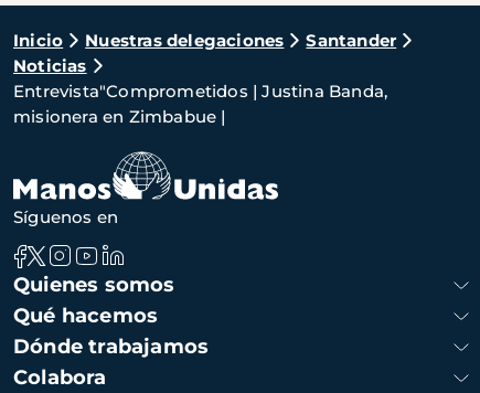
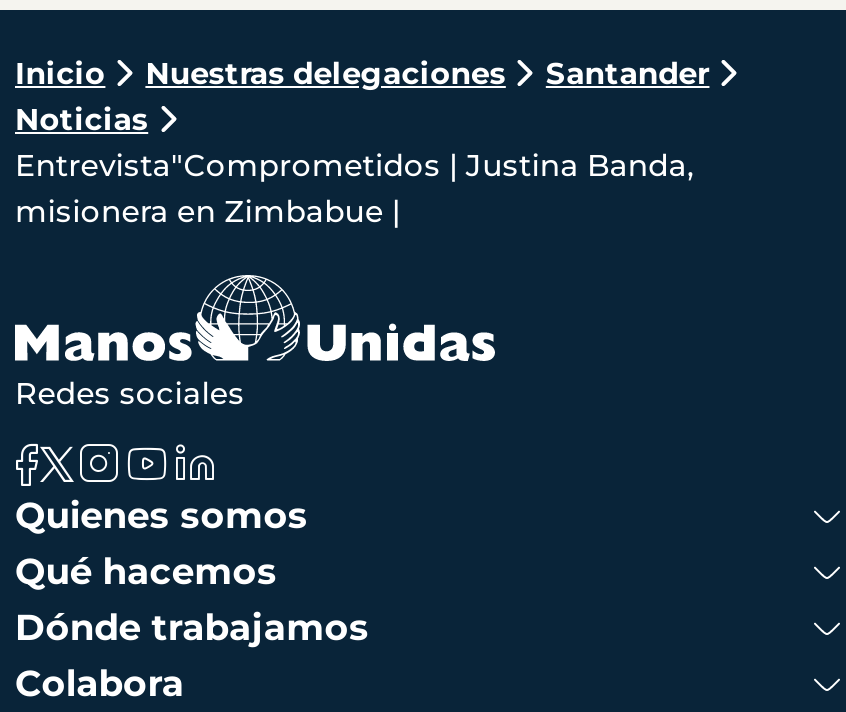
- Síguenos en
+ Redes sociales
